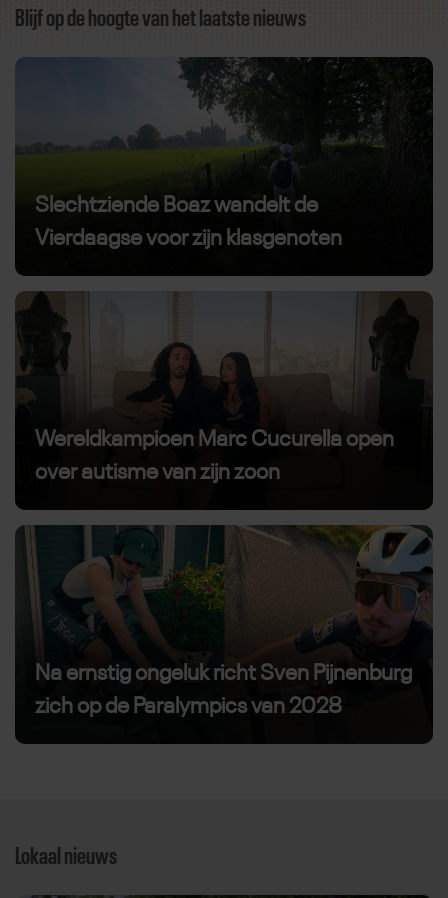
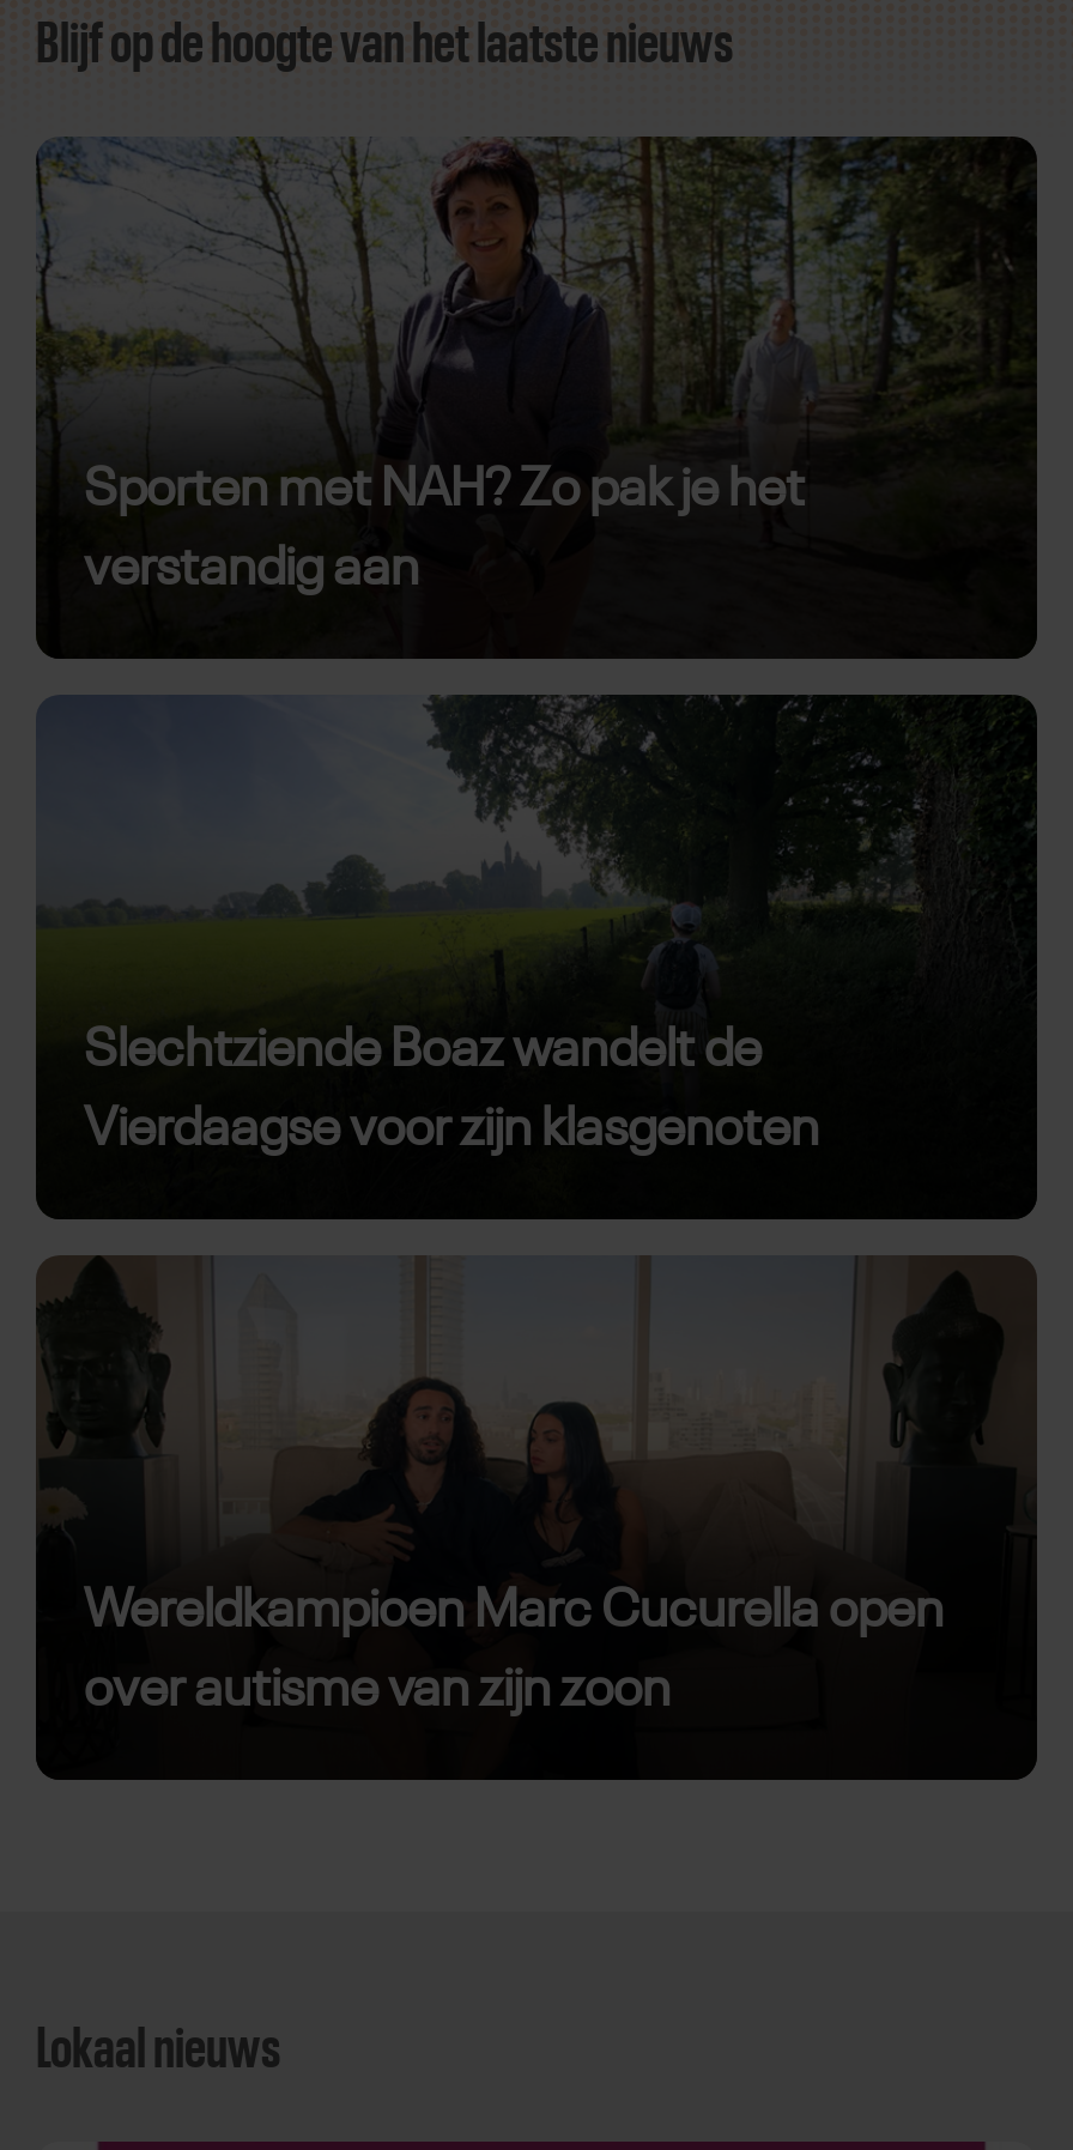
+ [image]
+ Sporten met NAH? Zo pak je het
+ verstandig aan

moved down: Slechtziende Boaz wandelt de | Vierdaagse voor zijn klasgenoten | Wereldkampioen Marc Cucurella open | over autisme van zijn zoon

- [image]
- Na ernstig ongeluk richt Sven Pijnenburg
- zich op de Paralympics van 2028
